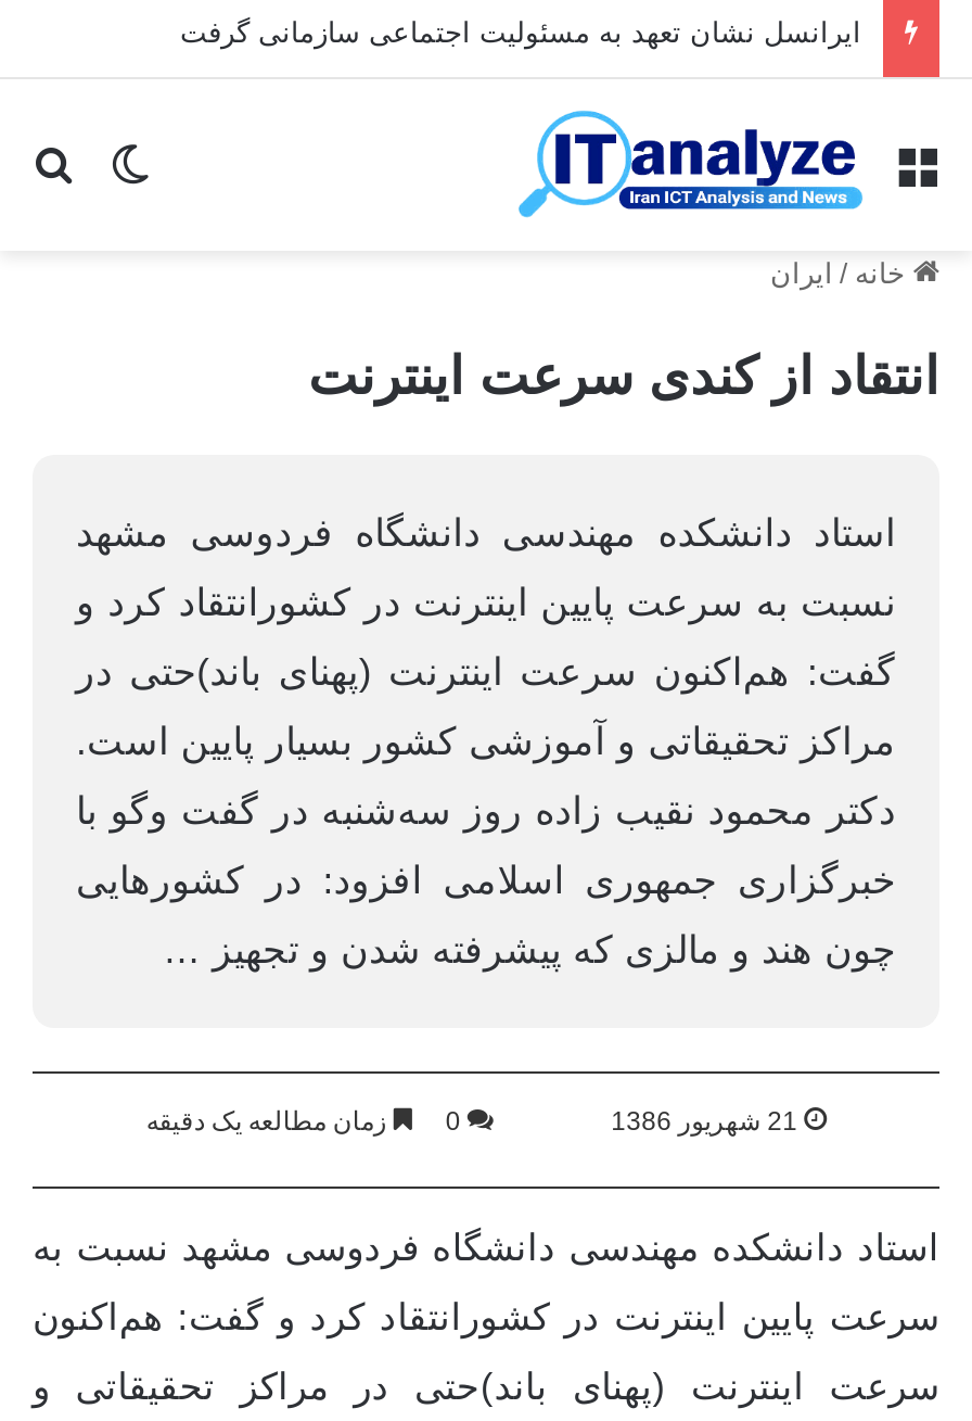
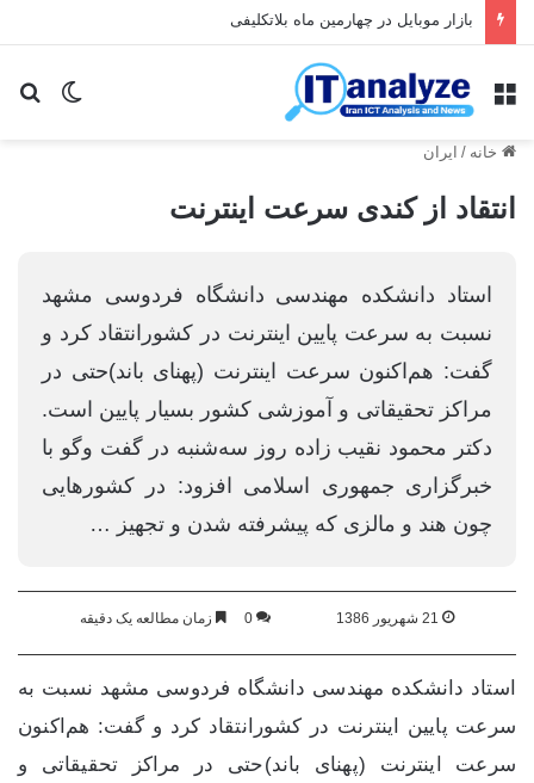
- ایرانسل نشان تعهد به مسئولیت اجتماعی سازمانی گرفت
+ بازار موبایل در چهارمین ماه بلاتکلیفی
